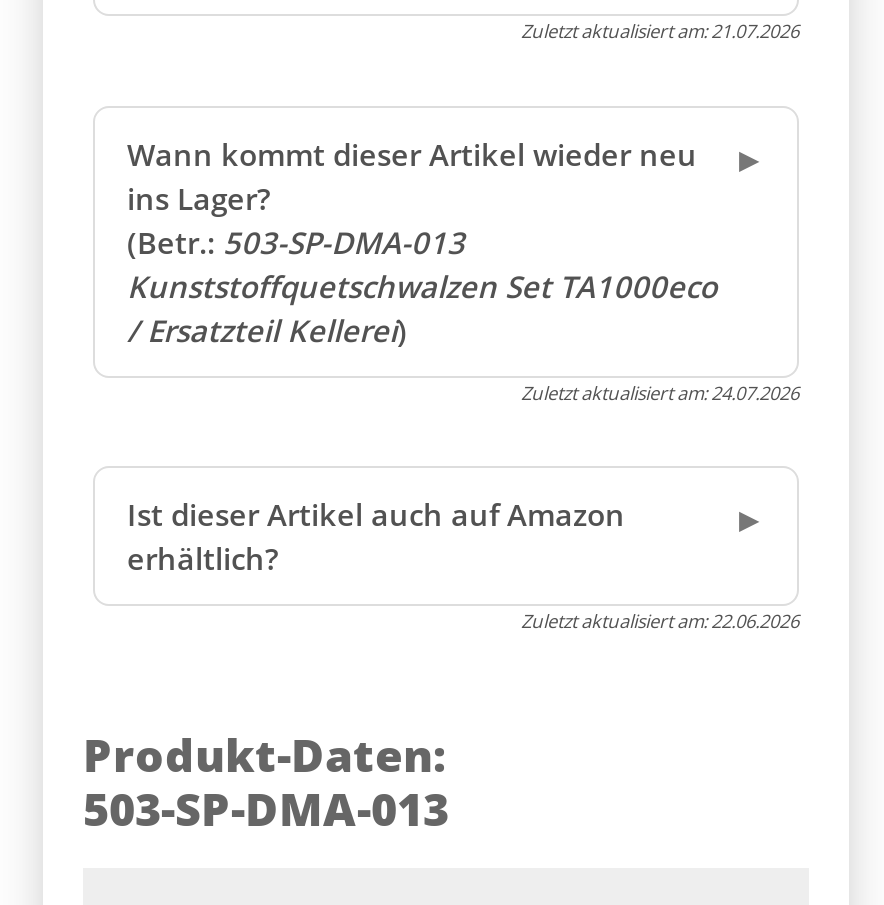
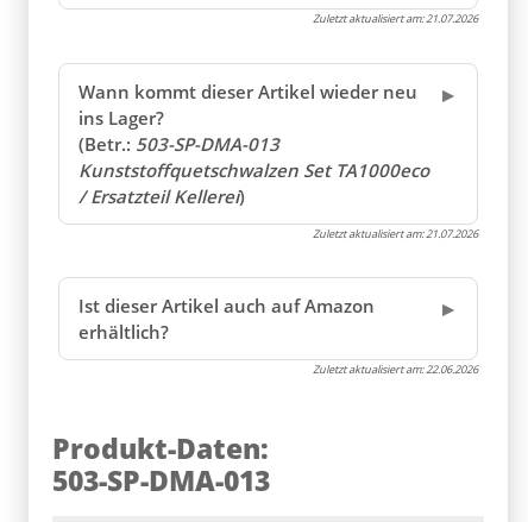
- Zuletzt aktualisiert am:24.07.2026
+ Zuletzt aktualisiert am:21.07.2026
